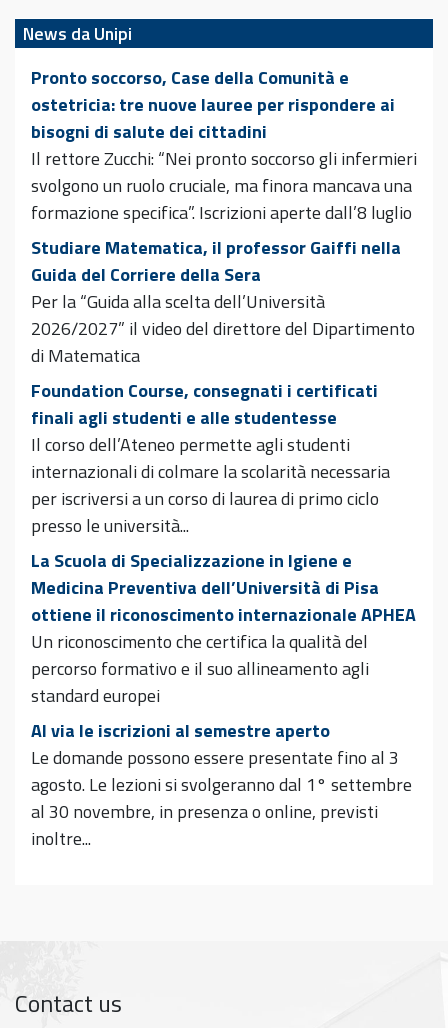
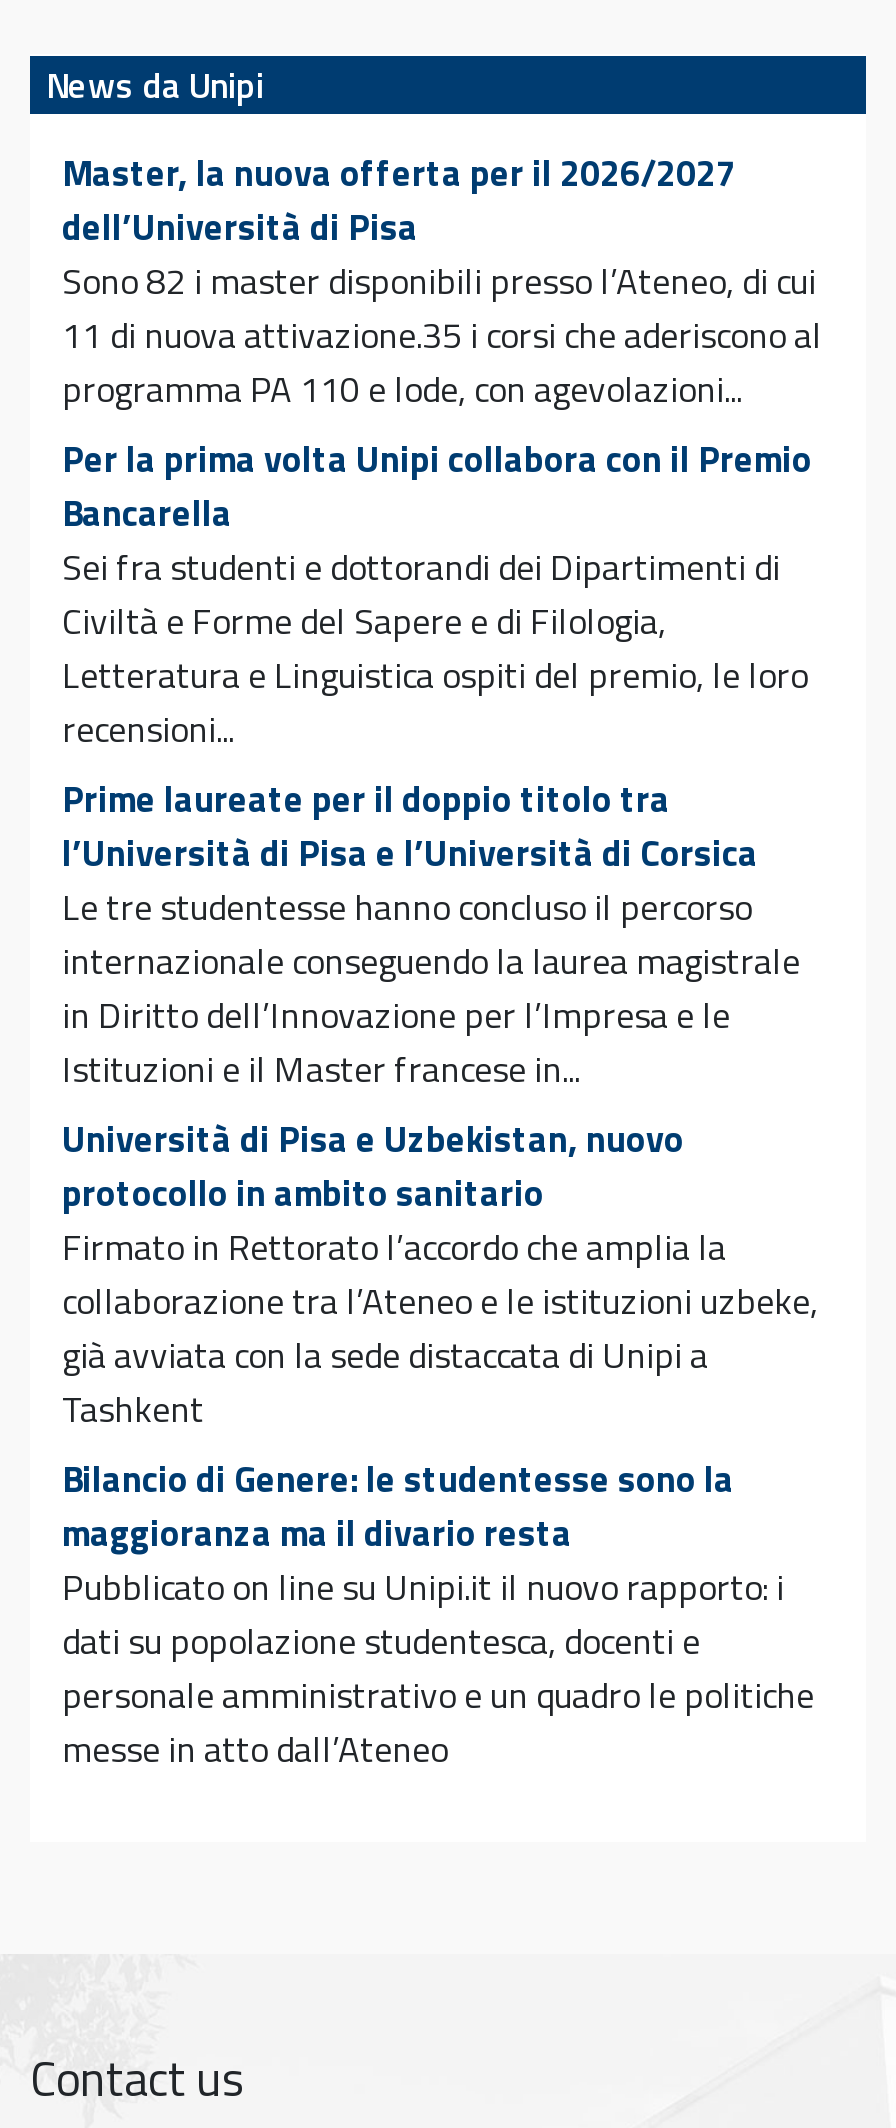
- Pronto soccorso, Case della Comunità e
- ostetricia: tre nuove lauree per rispondere ai
- bisogni di salute dei cittadini
- Il rettore Zucchi: “Nei pronto soccorso gli infermieri
- svolgono un ruolo cruciale, ma finora mancava una
- formazione specifica”. Iscrizioni aperte dall’8 luglio
- Studiare Matematica, il professor Gaiffi nella
- Guida del Corriere della Sera
- Per la “Guida alla scelta dell’Università
- 2026/2027” il video del direttore del Dipartimento
- di Matematica
- Foundation Course, consegnati i certificati
- finali agli studenti e alle studentesse
- Il corso dell’Ateneo permette agli studenti
- internazionali di colmare la scolarità necessaria
- per iscriversi a un corso di laurea di primo ciclo
- presso le università...
- La Scuola di Specializzazione in Igiene e
- Medicina Preventiva dell’Università di Pisa
- ottiene il riconoscimento internazionale APHEA
- Un riconoscimento che certifica la qualità del
- percorso formativo e il suo allineamento agli
- standard europei
- Al via le iscrizioni al semestre aperto
- Le domande possono essere presentate fino al 3
- agosto. Le lezioni si svolgeranno dal 1° settembre
- al 30 novembre, in presenza o online, previsti
- inoltre...
+ Master, la nuova offerta per il 2026/2027
+ dell’Università di Pisa
+ Sono 82 i master disponibili presso l’Ateneo, di cui
+ 11 di nuova attivazione.35 i corsi che aderiscono al
+ programma PA 110 e lode, con agevolazioni...
+ Per la prima volta Unipi collabora con il Premio
+ Bancarella
+ Sei fra studenti e dottorandi dei Dipartimenti di
+ Civiltà e Forme del Sapere e di Filologia,
+ Letteratura e Linguistica ospiti del premio, le loro
+ recensioni...
+ Prime laureate per il doppio titolo tra
+ l’Università di Pisa e l’Università di Corsica
+ Le tre studentesse hanno concluso il percorso
+ internazionale conseguendo la laurea magistrale
+ in Diritto dell’Innovazione per l’Impresa e le
+ Istituzioni e il Master francese in...
+ Università di Pisa e Uzbekistan, nuovo
+ protocollo in ambito sanitario
+ Firmato in Rettorato l’accordo che amplia la
+ collaborazione tra l’Ateneo e le istituzioni uzbeke,
+ già avviata con la sede distaccata di Unipi a
+ Tashkent
+ Bilancio di Genere: le studentesse sono la
+ maggioranza ma il divario resta
+ Pubblicato on line su Unipi.it il nuovo rapporto: i
+ dati su popolazione studentesca, docenti e
+ personale amministrativo e un quadro le politiche
+ messe in atto dall’Ateneo
